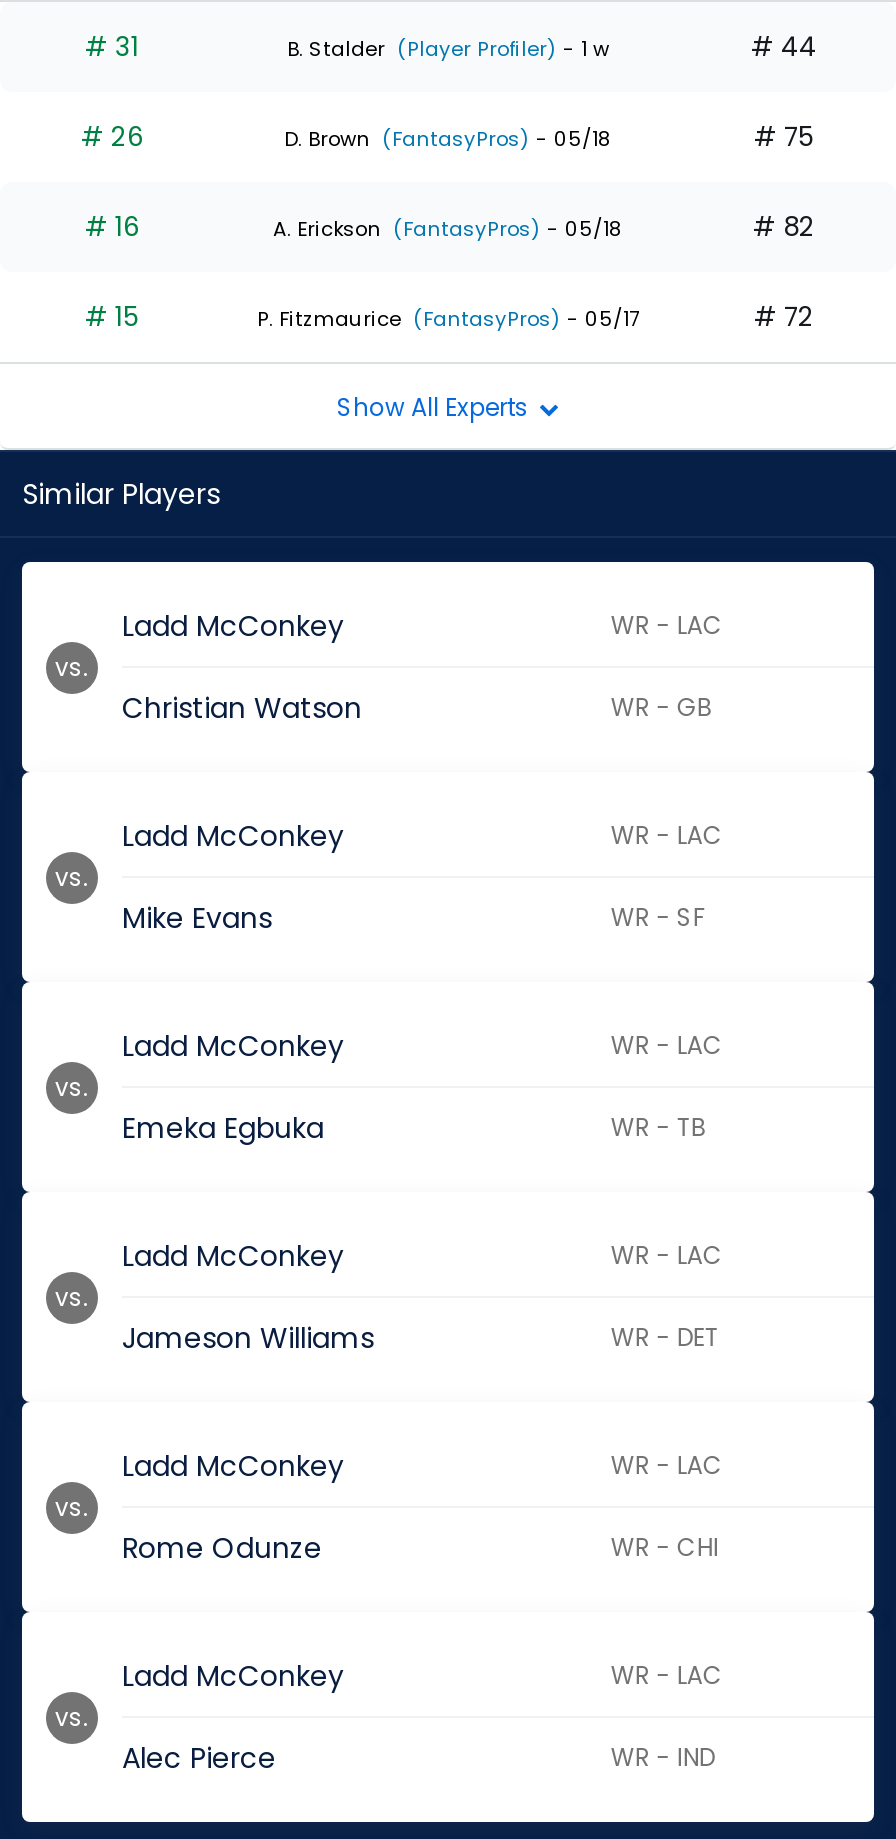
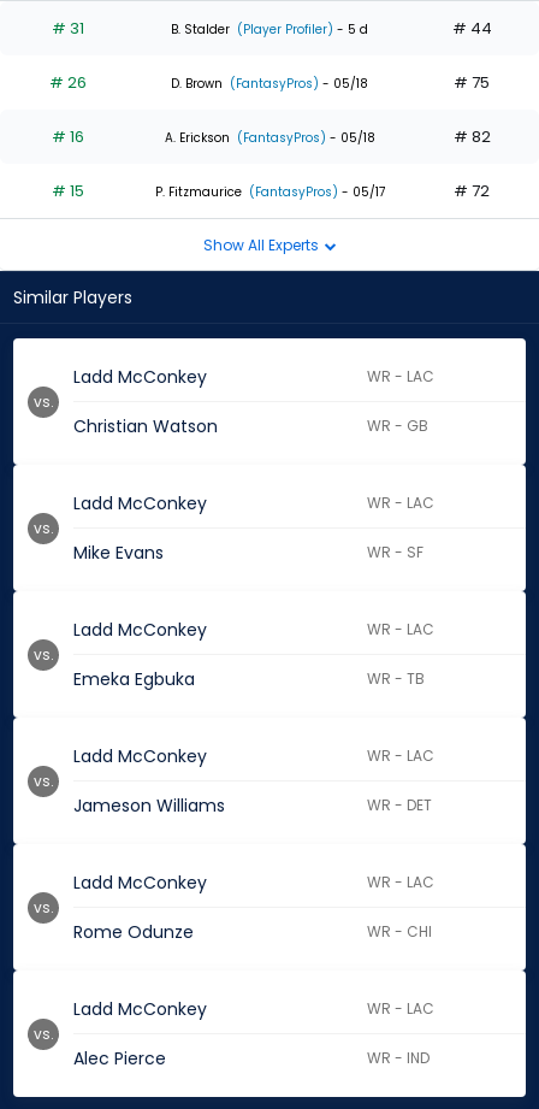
- B. Stalder (Player Profiler) - 1 w
+ B. Stalder (Player Profiler) - 5 d
